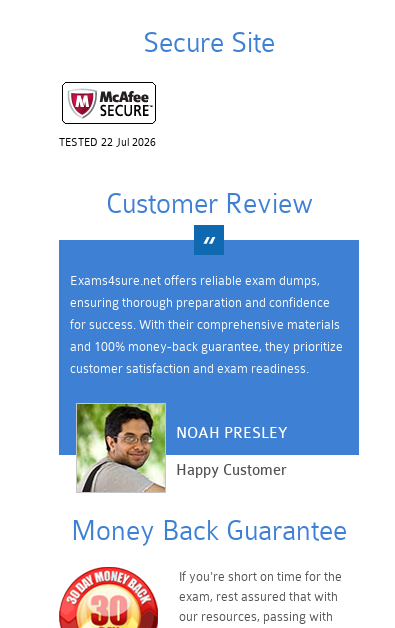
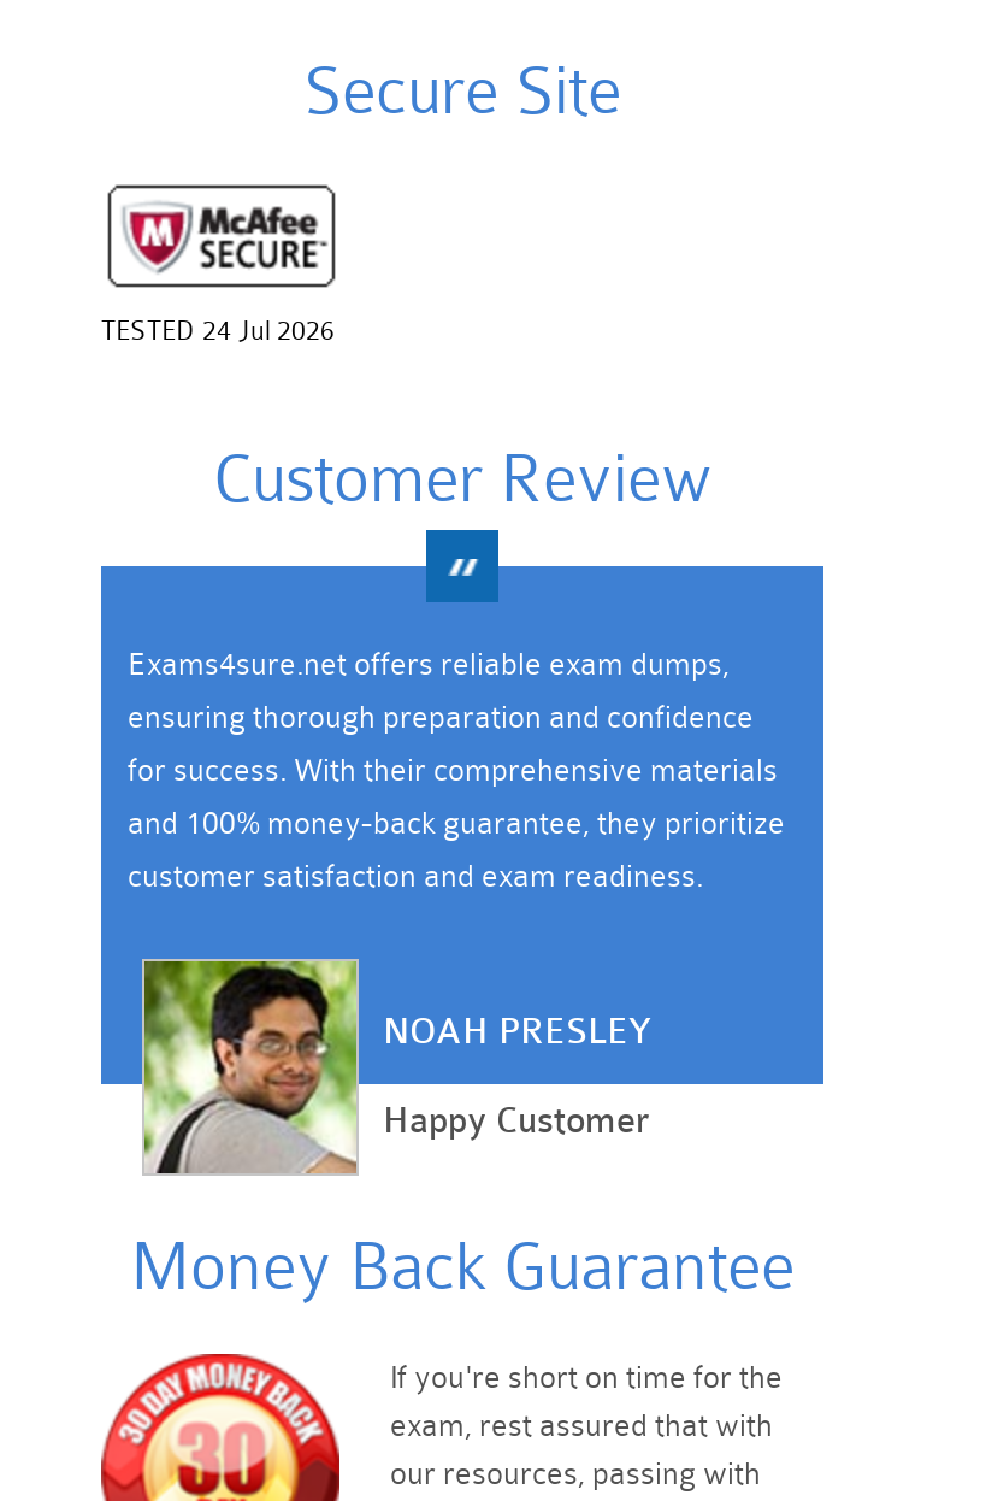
- TESTED 22 Jul 2026
+ TESTED 24 Jul 2026
